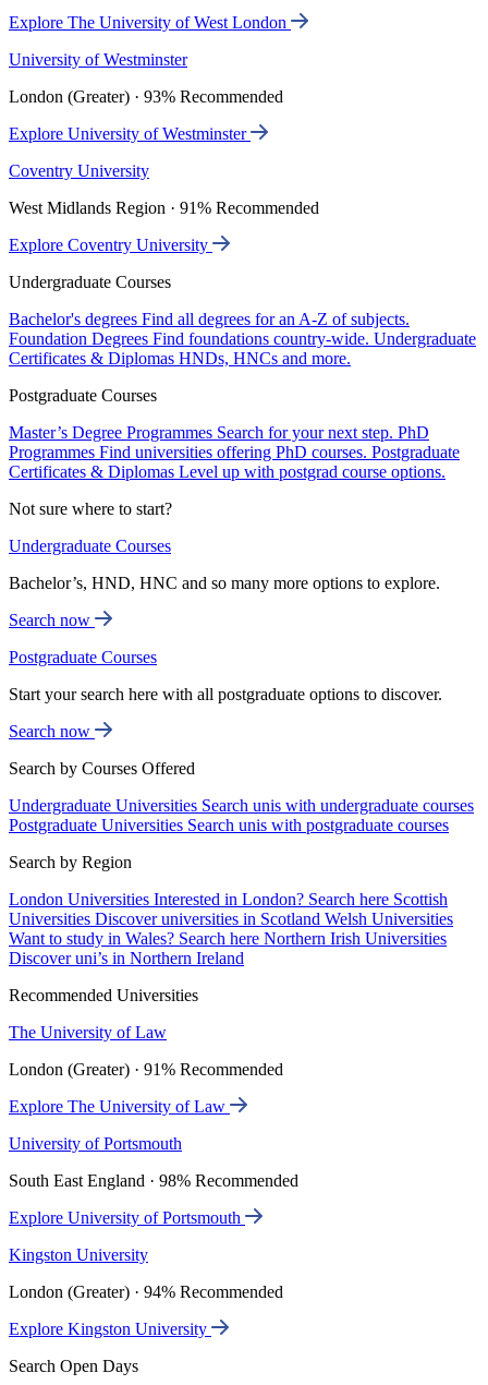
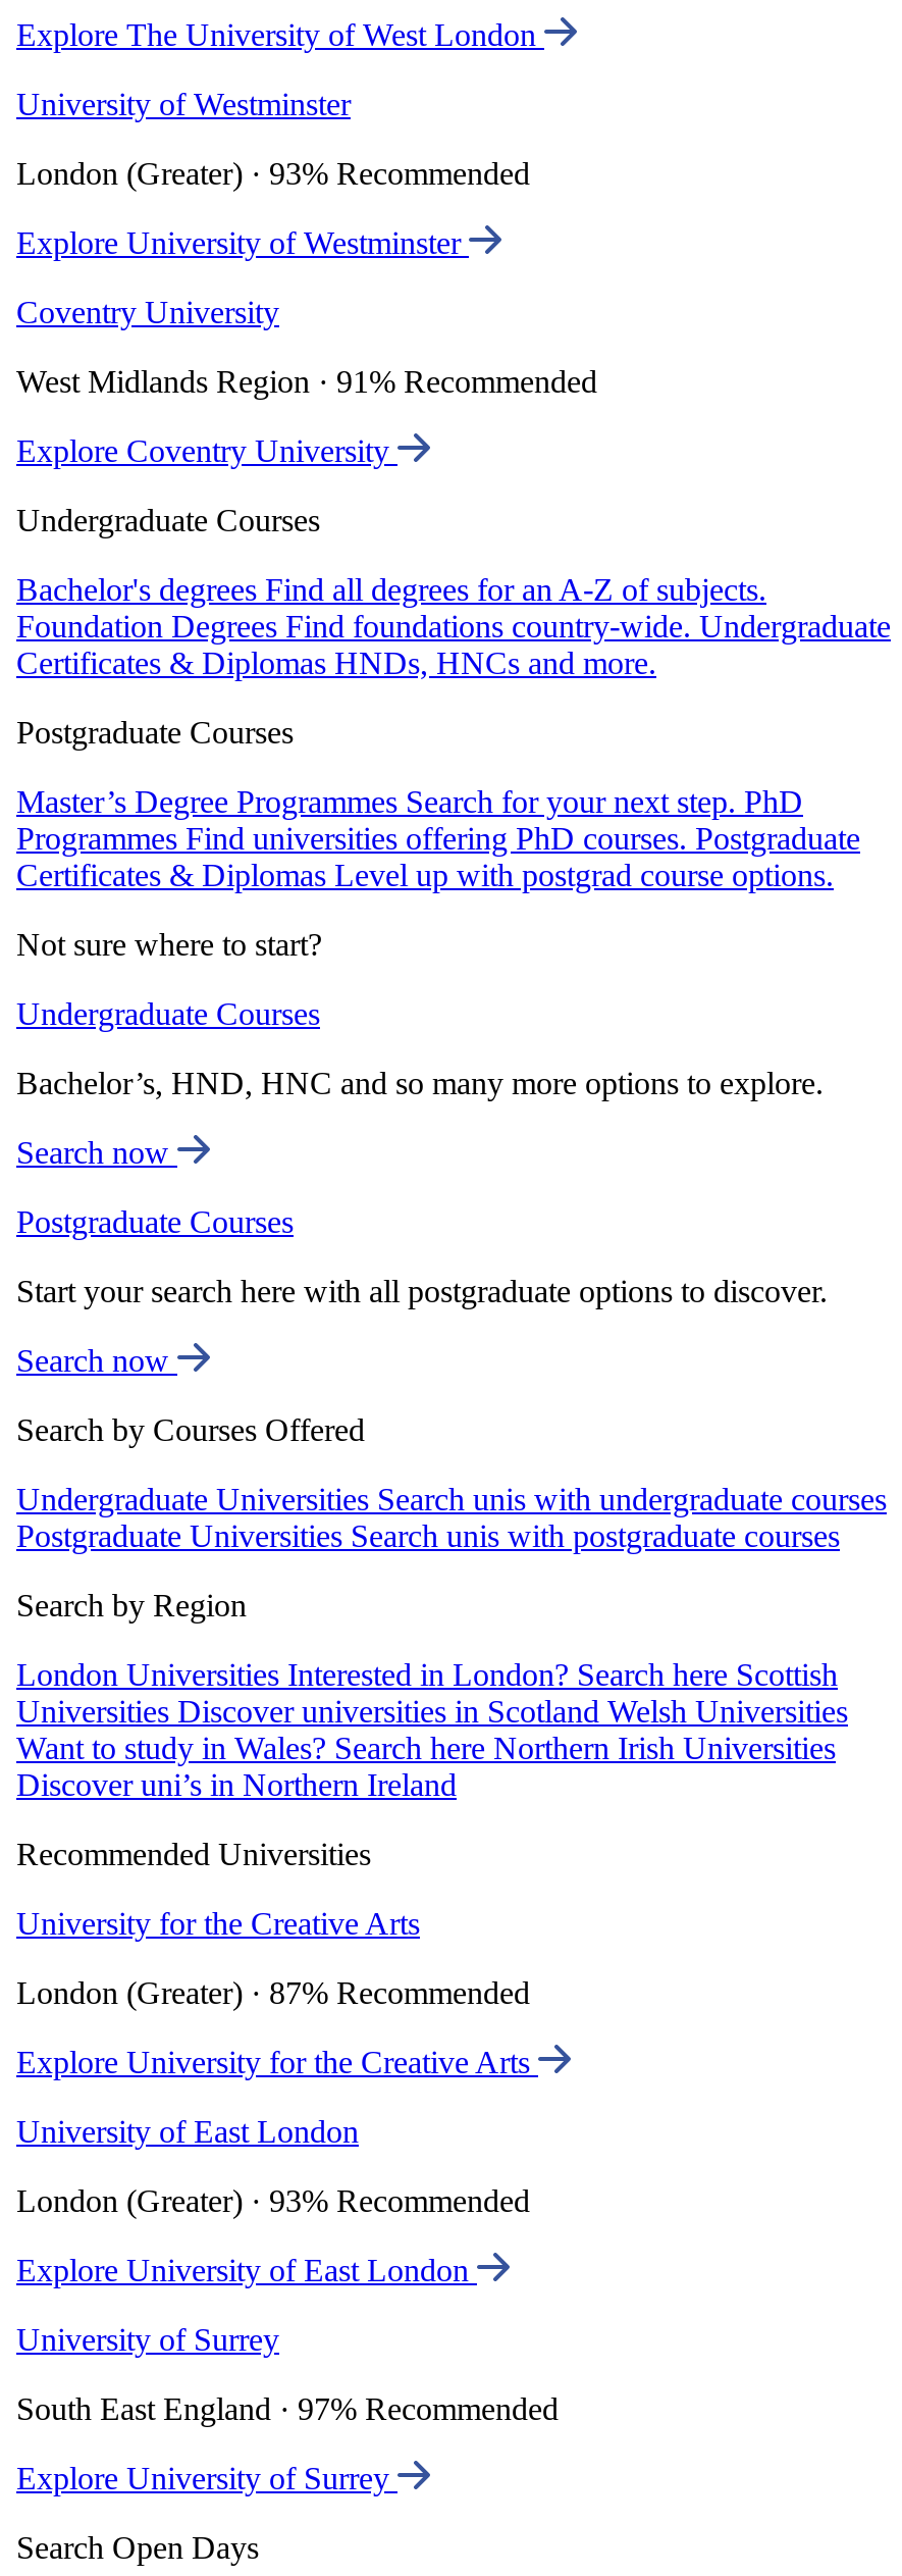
- The University of Law
+ University for the Creative Arts

- London (Greater) · 91% Recommended
+ London (Greater) · 87% Recommended

- Explore The University of Law
+ Explore University for the Creative Arts

- University of Portsmouth
+ University of East London

- South East England · 98% Recommended
+ London (Greater) · 93% Recommended

- Explore University of Portsmouth
+ Explore University of East London

- Kingston University
+ University of Surrey

- London (Greater) · 94% Recommended
+ South East England · 97% Recommended

- Explore Kingston University
+ Explore University of Surrey
